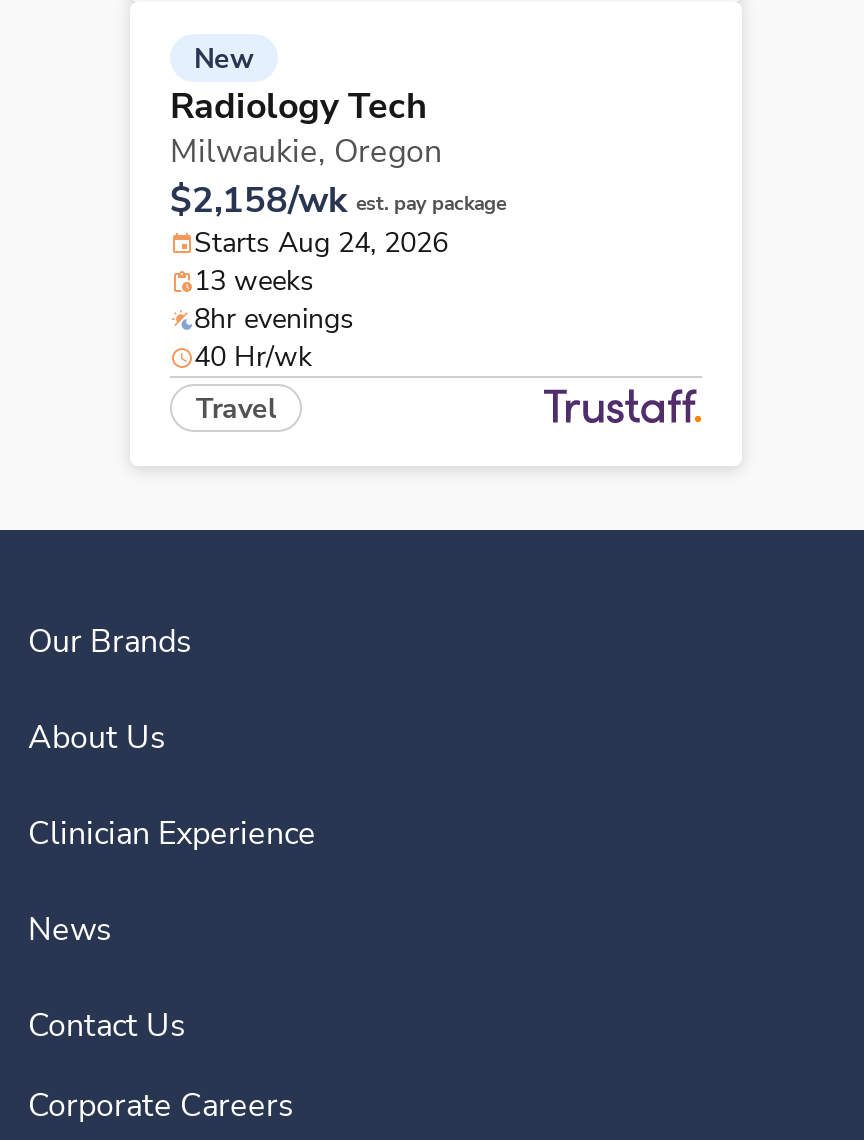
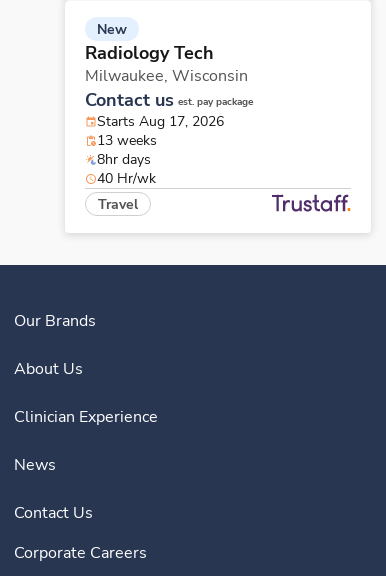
- Milwaukie, Oregon
- $2,158/wk est. pay package
- Starts Aug 24, 2026
+ Milwaukee, Wisconsin
+ Contact us est. pay package
+ Starts Aug 17, 2026

- 8hr evenings
+ 8hr days
